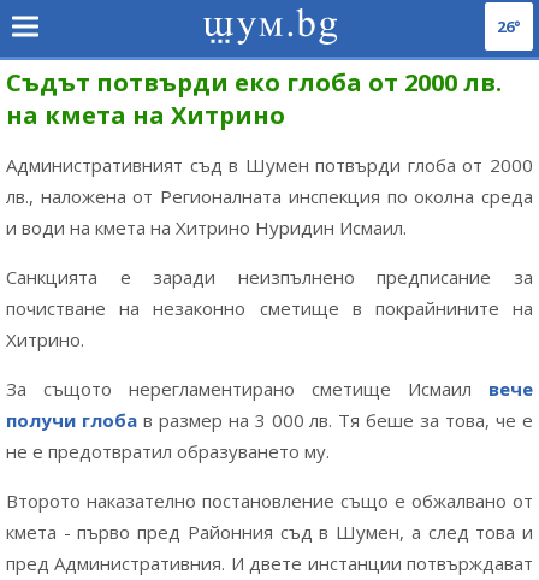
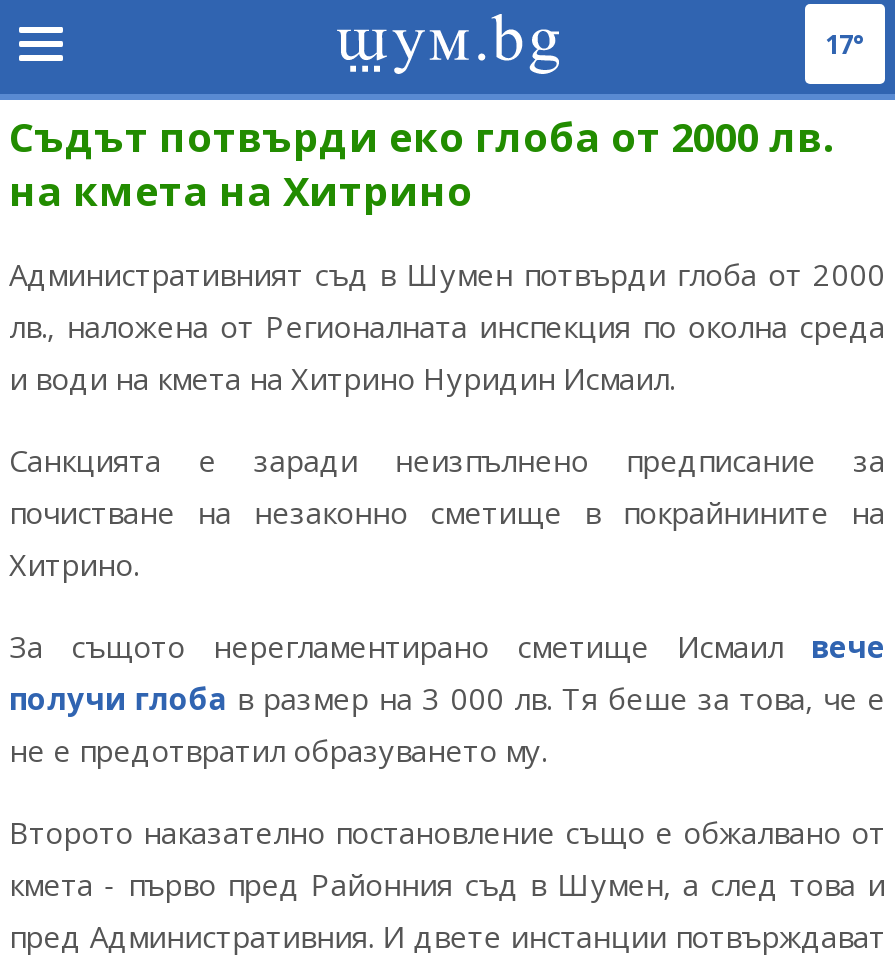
- 26°
+ 17°
